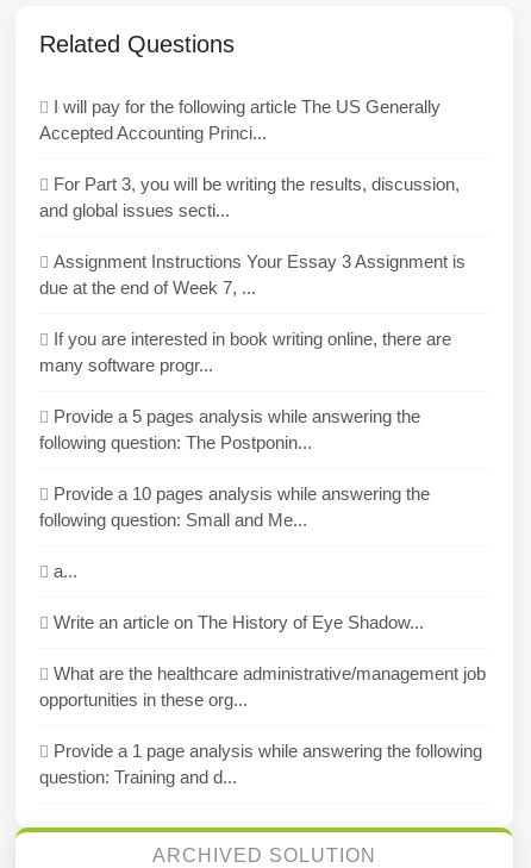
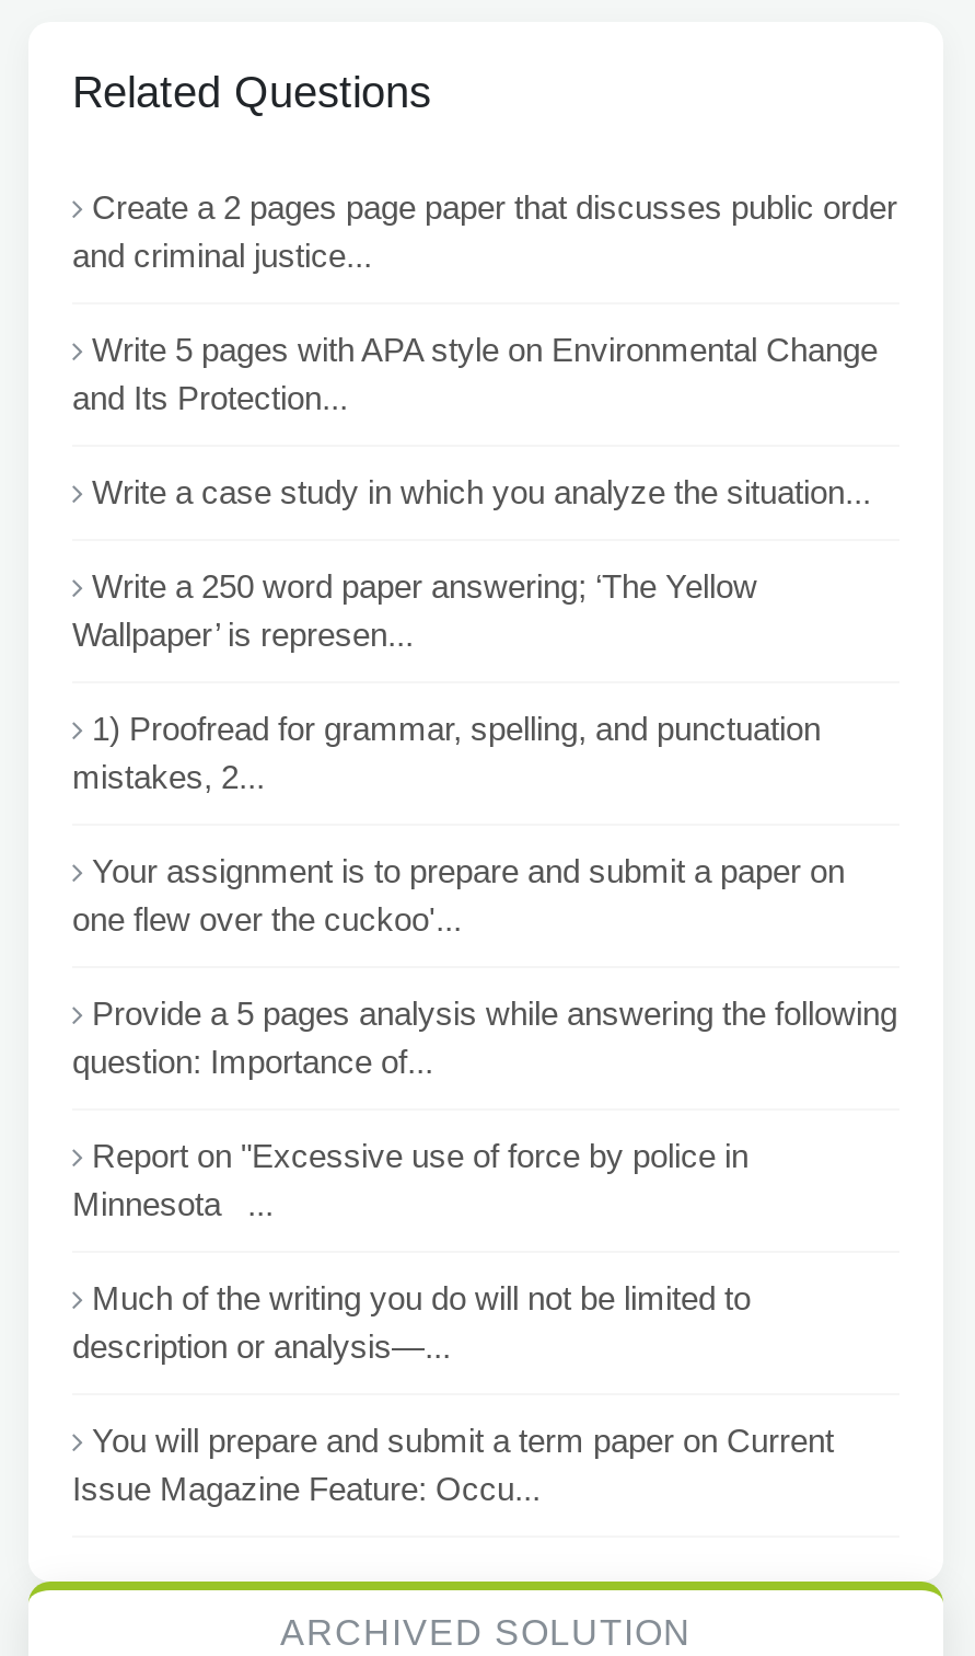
- I will pay for the following article The US Generally
- Accepted Accounting Princi...
+ Create a 2 pages page paper that discusses public order
+ and criminal justice...

- For Part 3, you will be writing the results, discussion,
- and global issues secti...
+ Write 5 pages with APA style on Environmental Change
+ and Its Protection...

- Assignment Instructions Your Essay 3 Assignment is
- due at the end of Week 7, ...
+ Write a case study in which you analyze the situation...

- If you are interested in book writing online, there are
- many software progr...
+ Write a 250 word paper answering; ‘The Yellow
+ Wallpaper’ is represen...

- Provide a 5 pages analysis while answering the
- following question: The Postponin...
+ 1) Proofread for grammar, spelling, and punctuation
+ mistakes, 2...

- Provide a 10 pages analysis while answering the
- following question: Small and Me...
+ Your assignment is to prepare and submit a paper on
+ one flew over the cuckoo'...

- a...
+ Provide a 5 pages analysis while answering the following
+ question: Importance of...

- Write an article on The History of Eye Shadow...
+ Report on "Excessive use of force by police in
+ Minnesota ...

- What are the healthcare administrative/management job
- opportunities in these org...
+ Much of the writing you do will not be limited to
+ description or analysis—...

- Provide a 1 page analysis while answering the following
- question: Training and d...
+ You will prepare and submit a term paper on Current
+ Issue Magazine Feature: Occu...
